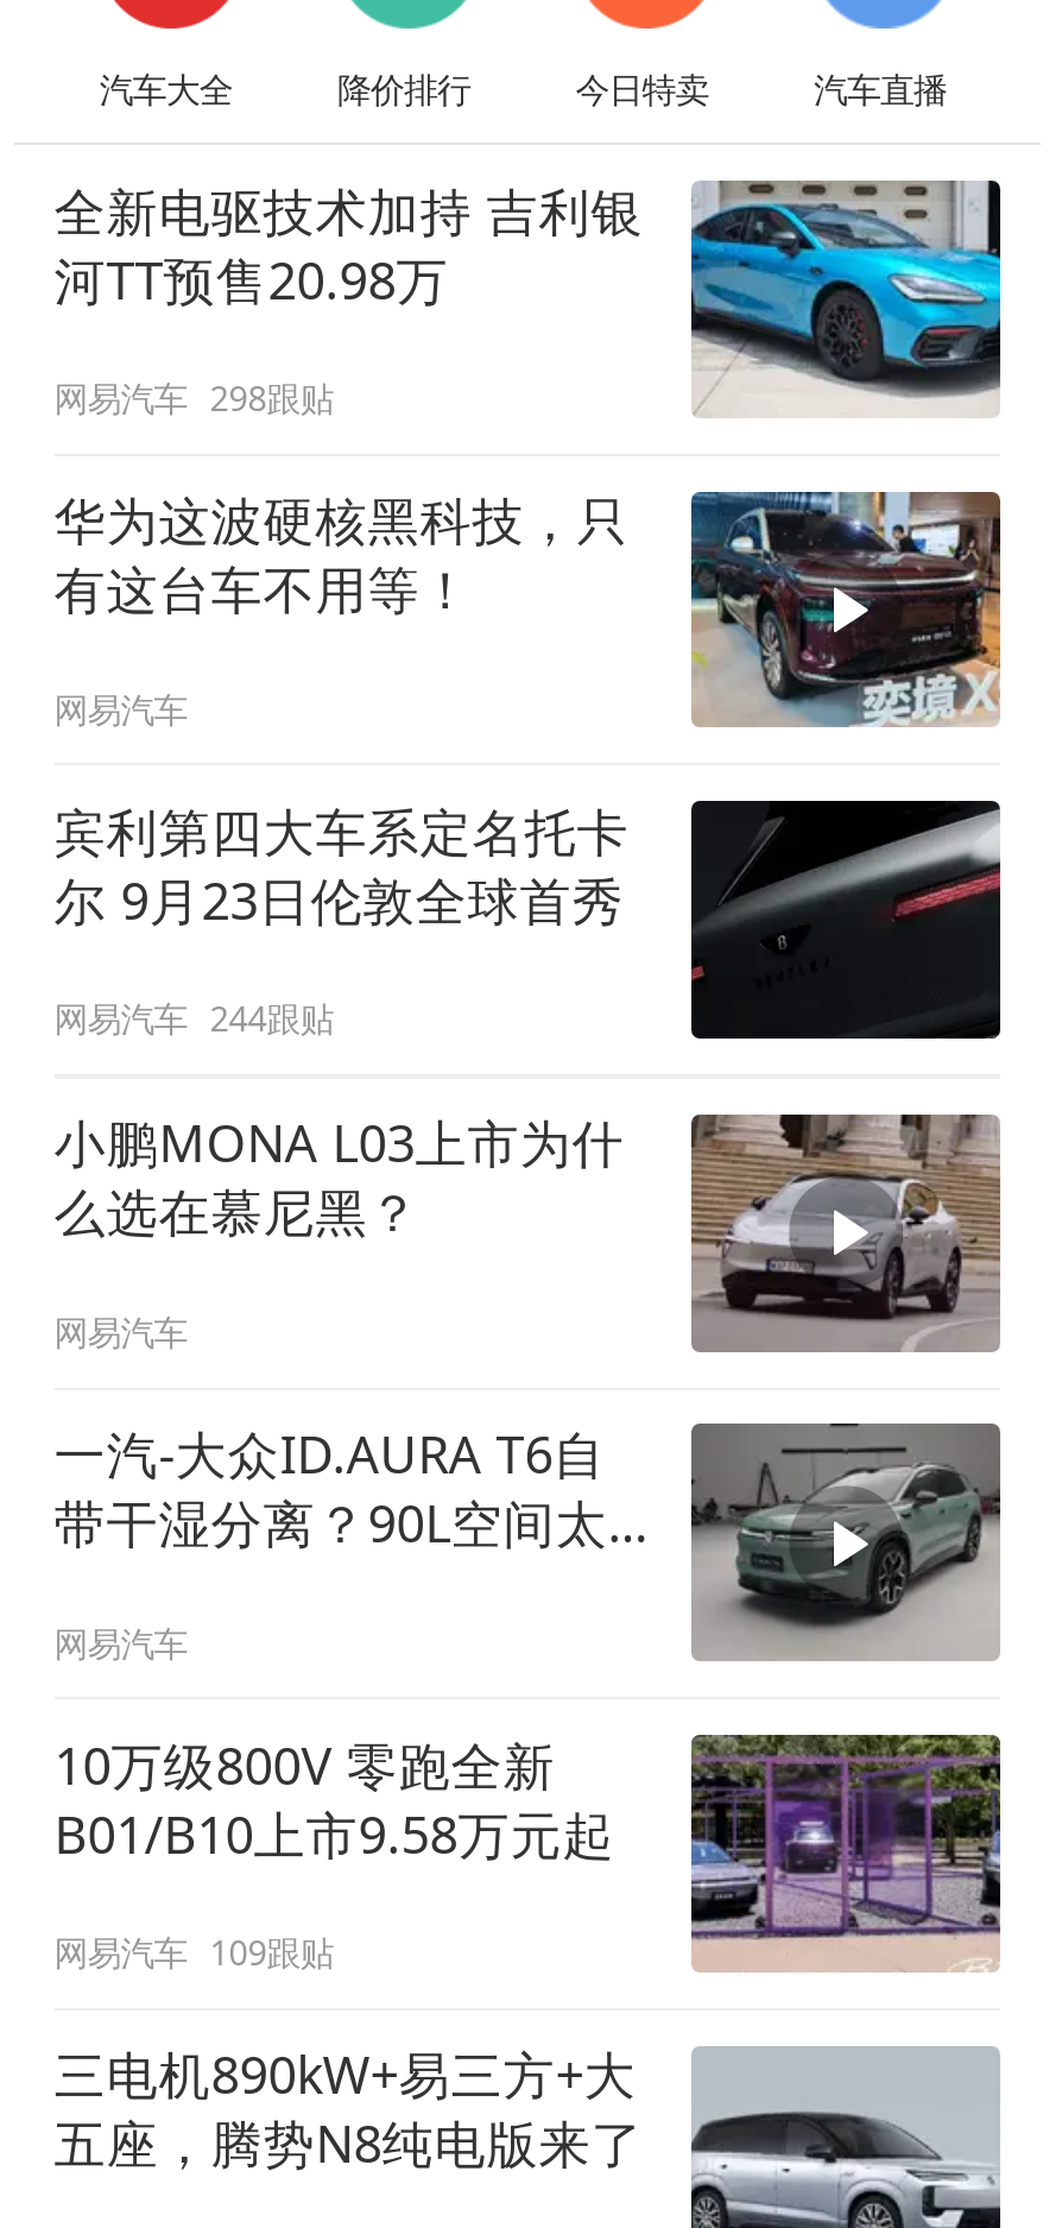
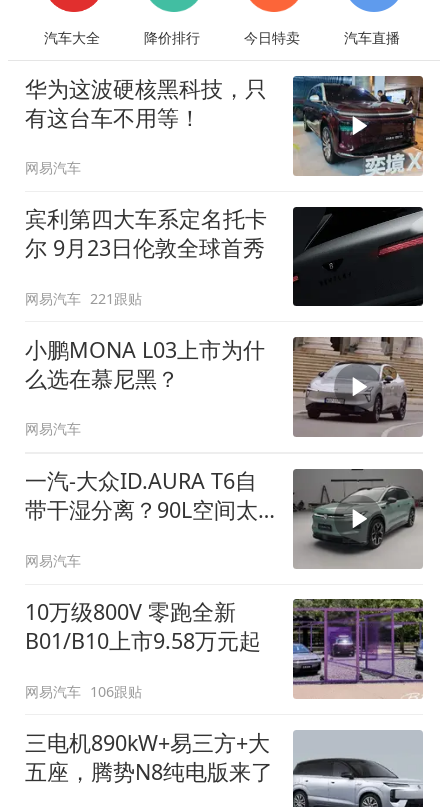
- [image]
- 全新电驱技术加持 吉利银
- 河TT预售20.98万
- 网易汽车 298跟贴

- 网易汽车 244跟贴
+ 网易汽车 221跟贴

- 网易汽车 109跟贴
+ 网易汽车 106跟贴
